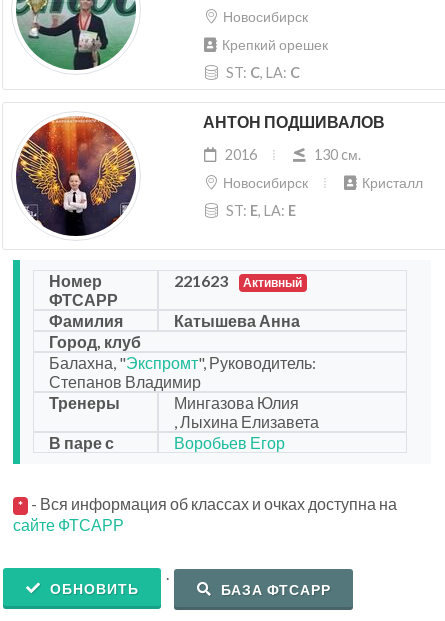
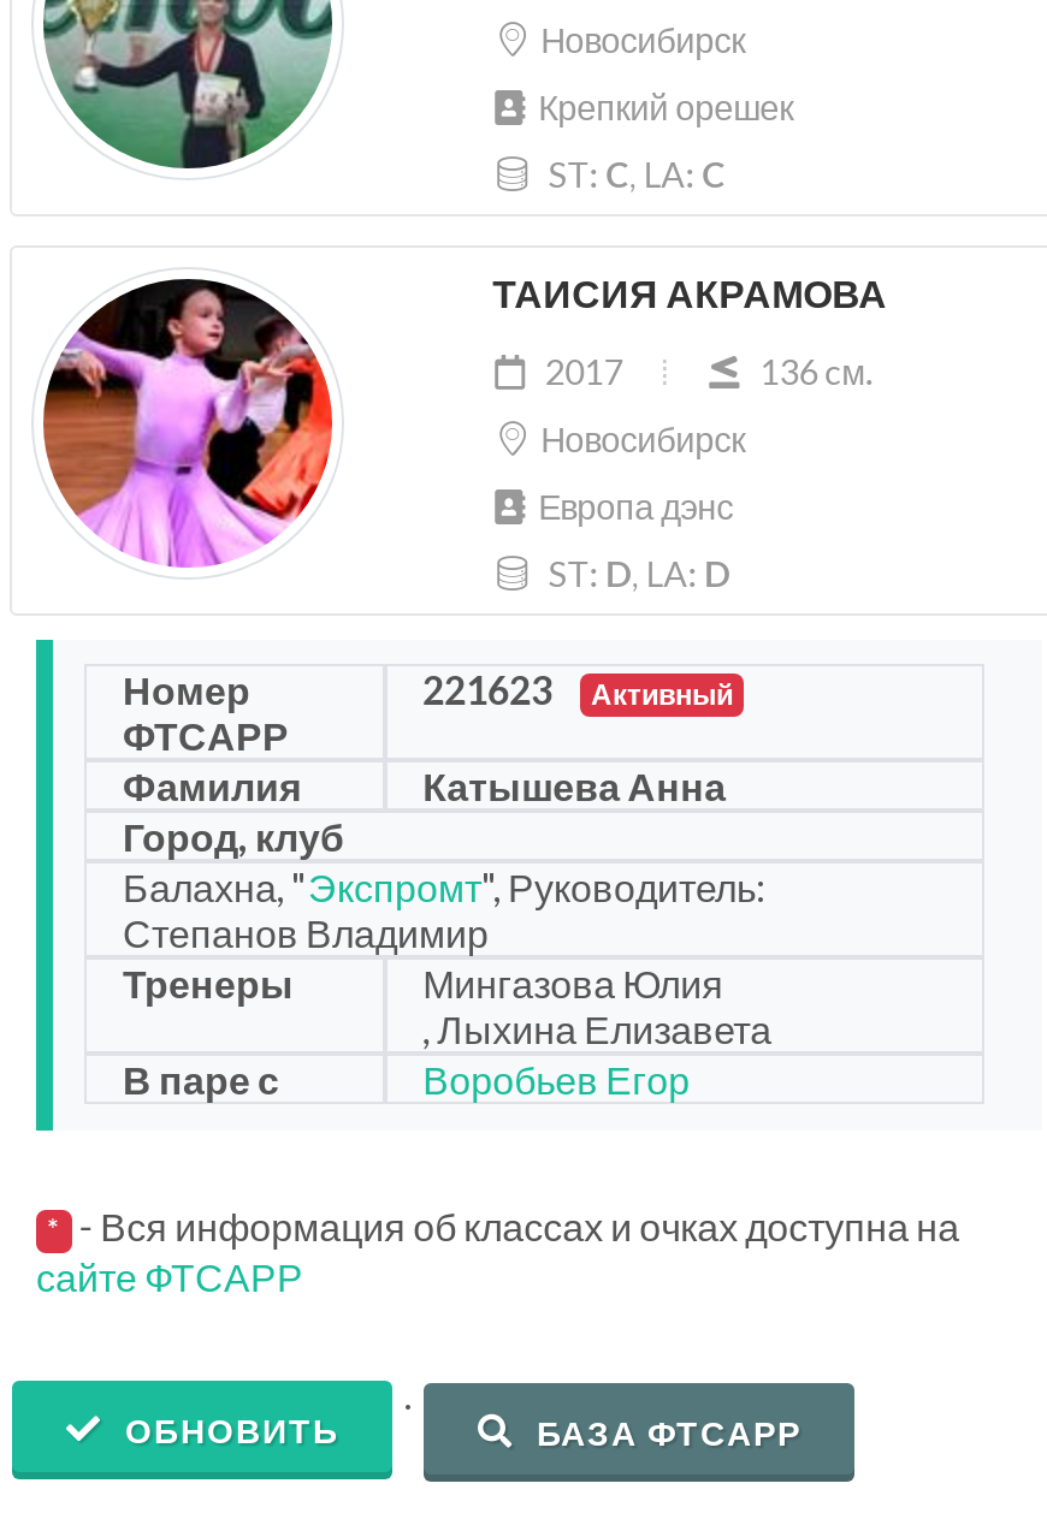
- [image]
+ [image]

- АНТОН ПОДШИВАЛОВ
+ ТАИСИЯ АКРАМОВА

- 2016
- 130 cм.
+ 2017
+ 136 cм.

- Кристалл
+ Европа дэнс

- ST: E, LA: E
+ ST: D, LA: D
